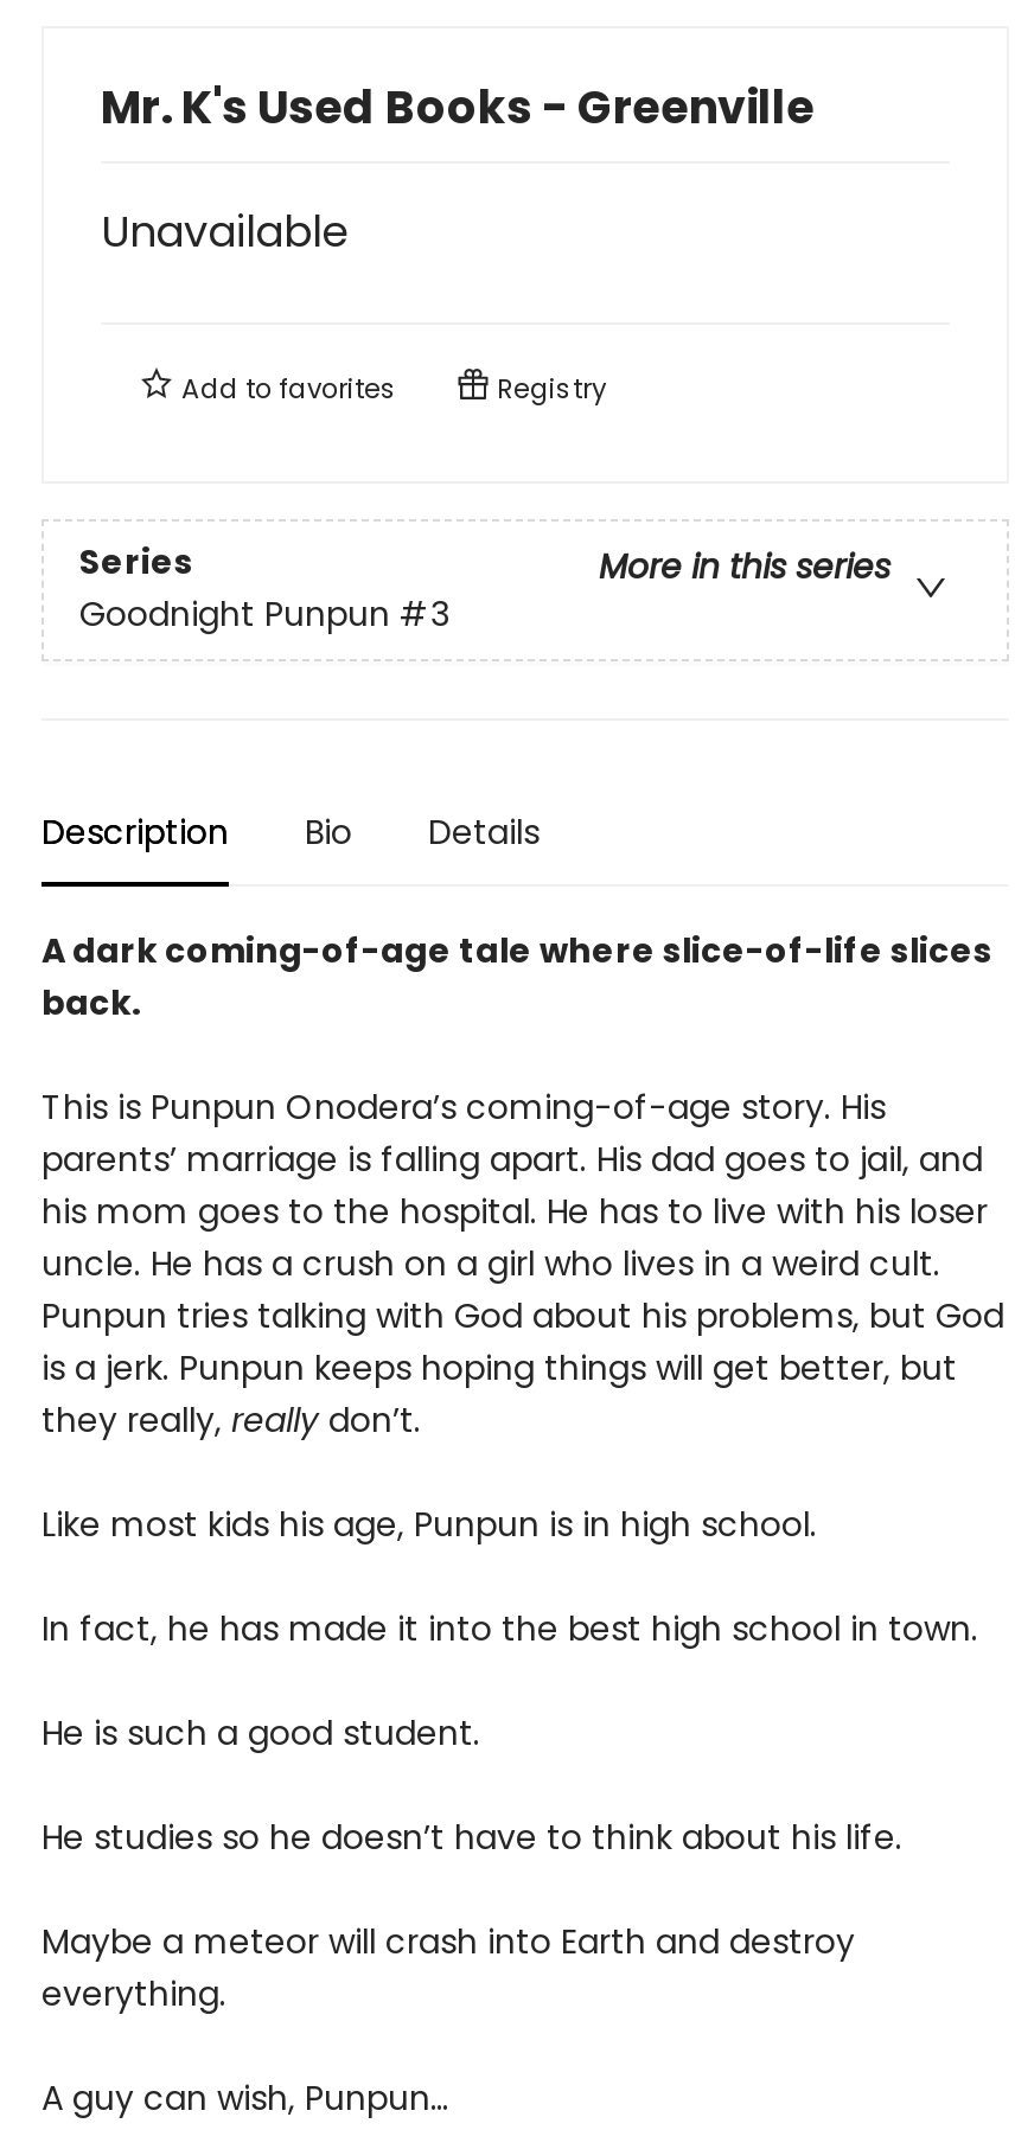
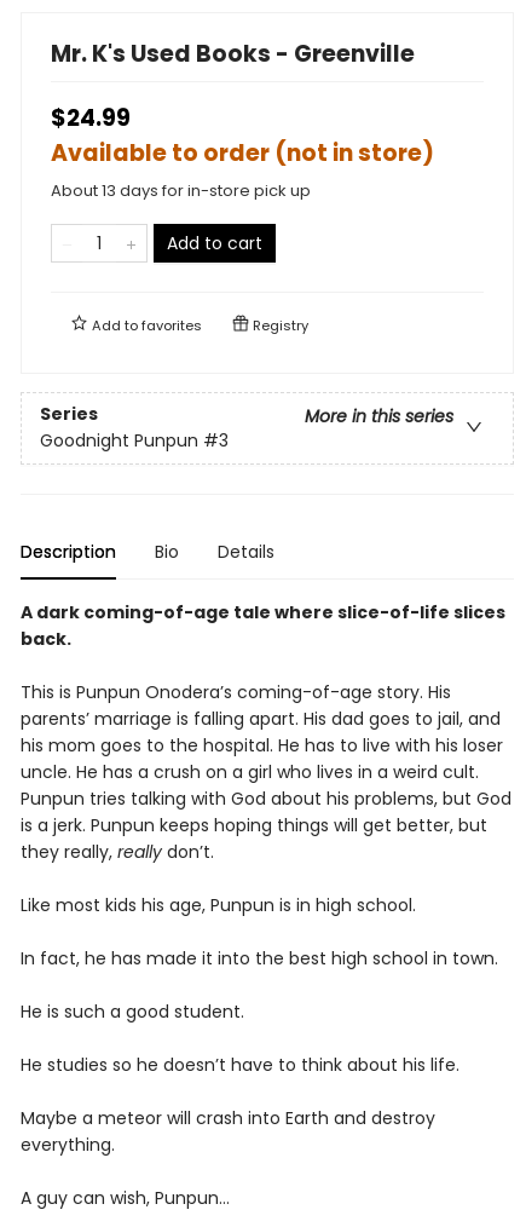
- Unavailable
+ $24.99
+ Available to order (not in store)
+ About 13 days for in-store pick up
+ Add to cart
